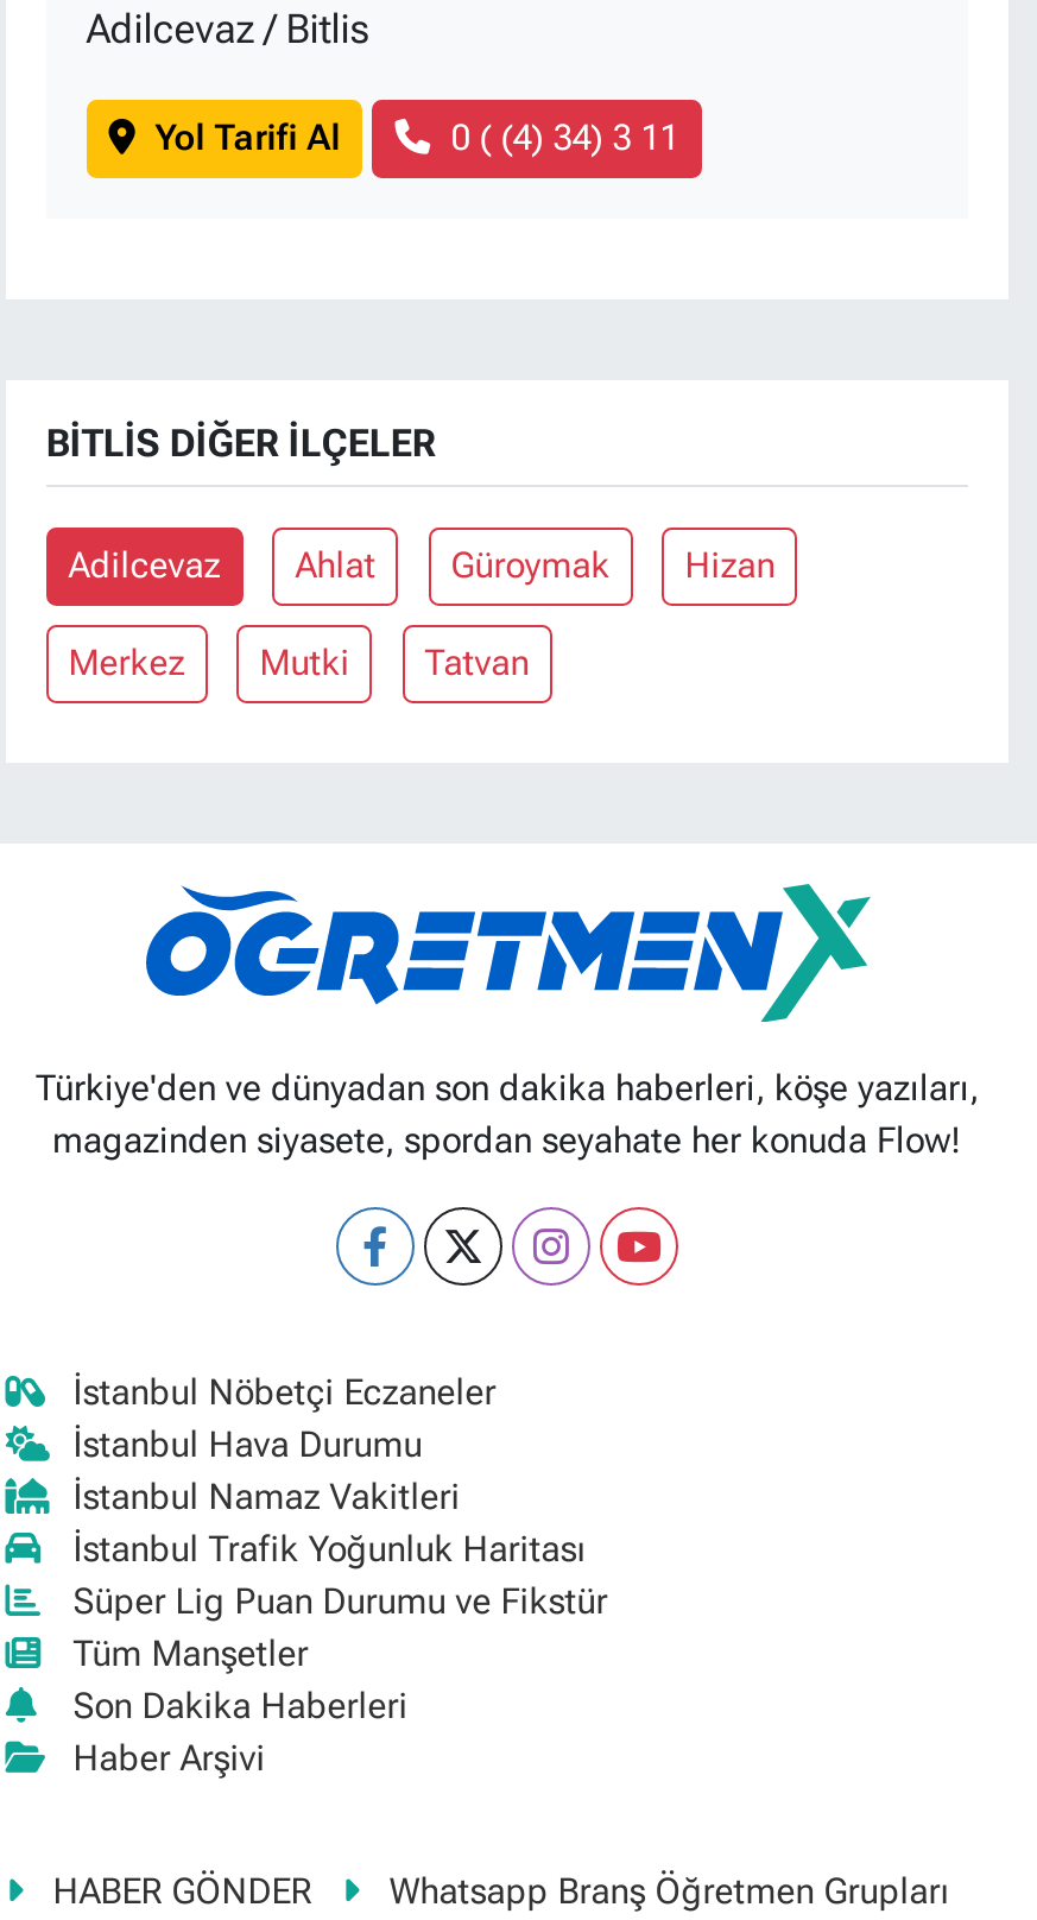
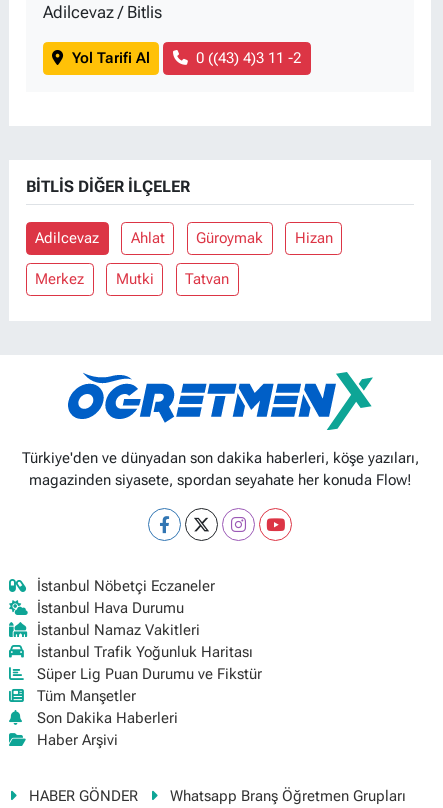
- 0 ( (4) 34) 3 11
+ 0 ((43) 4)3 11 -2
